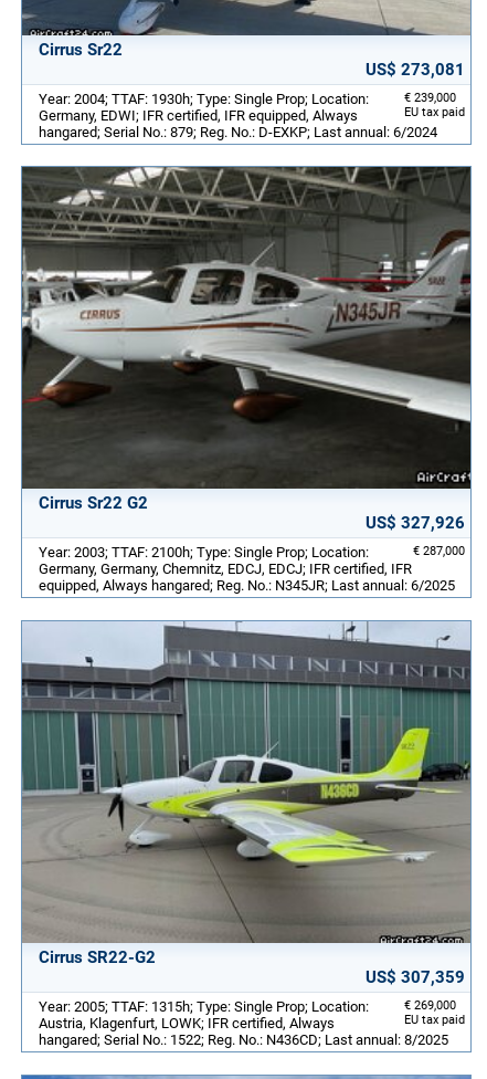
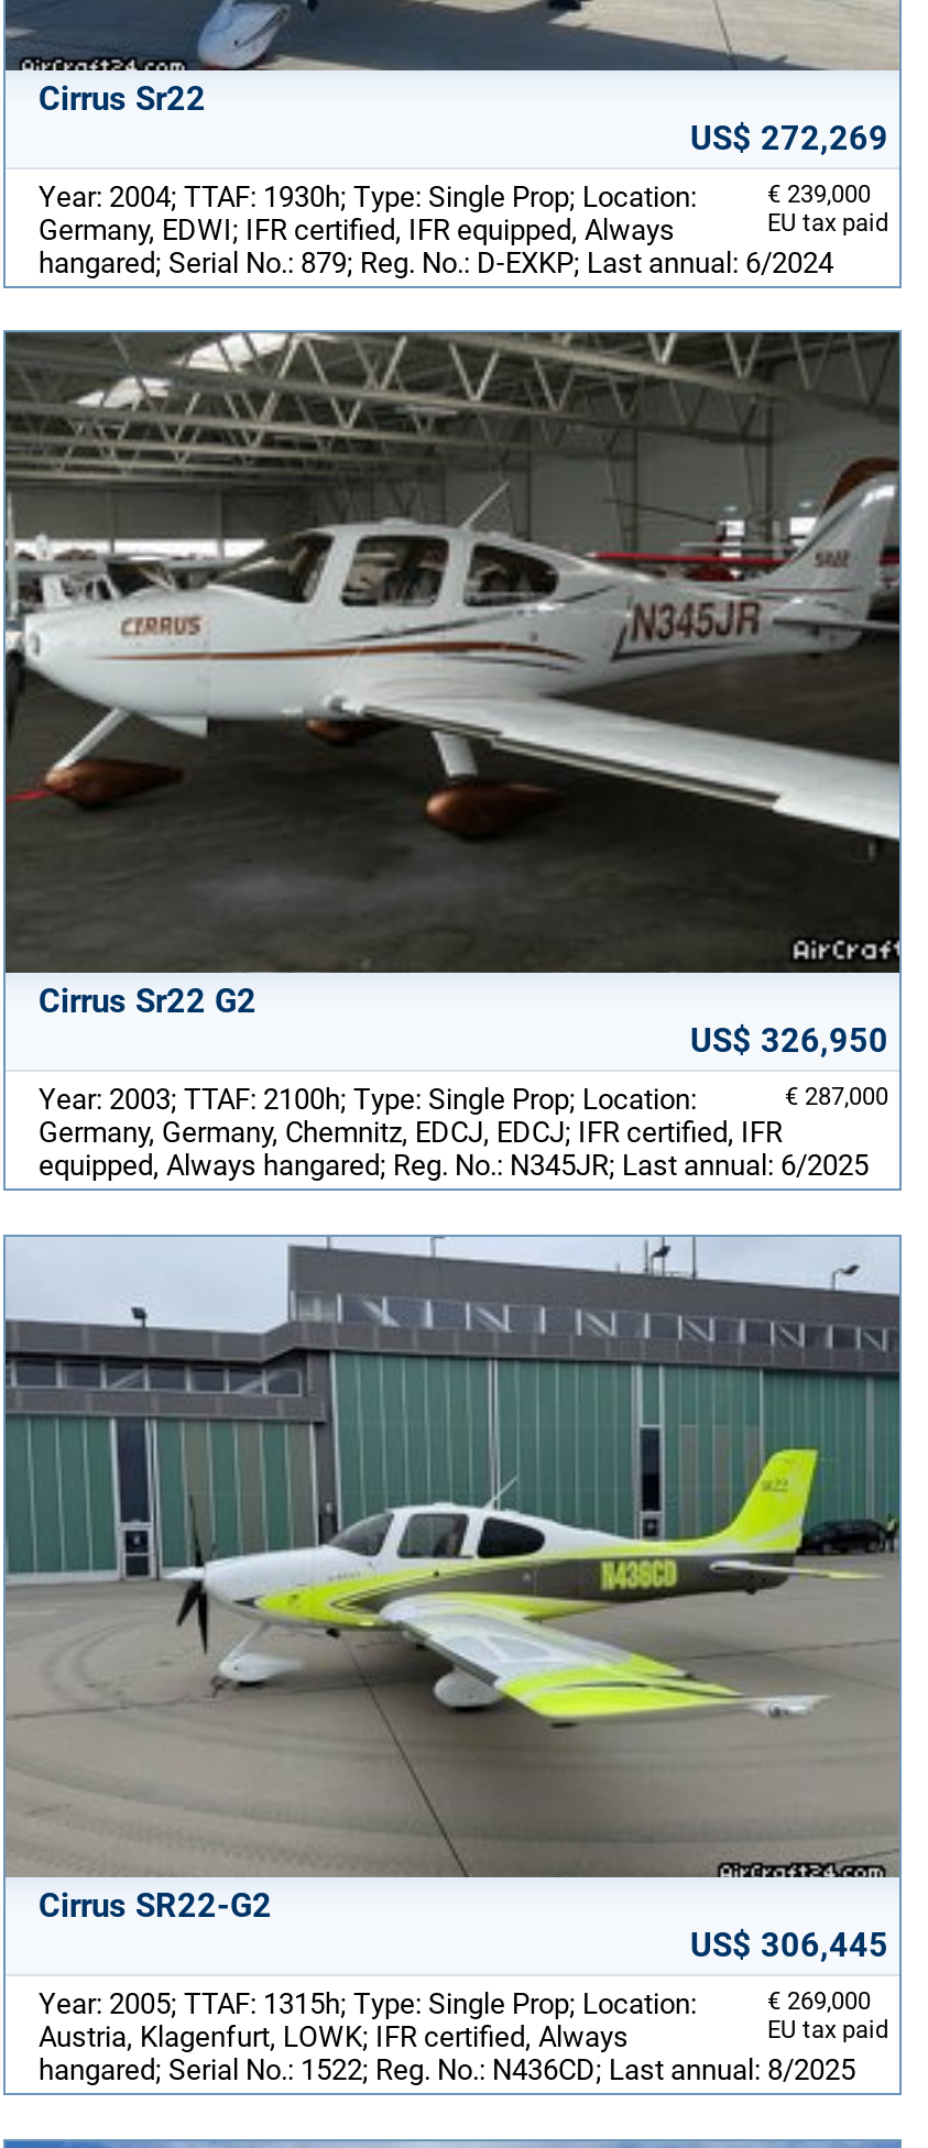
- US$ 273,081
+ US$ 272,269

- US$ 327,926
+ US$ 326,950

- US$ 307,359
+ US$ 306,445
